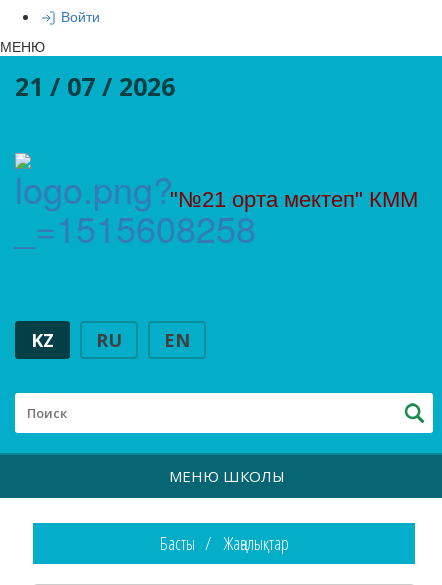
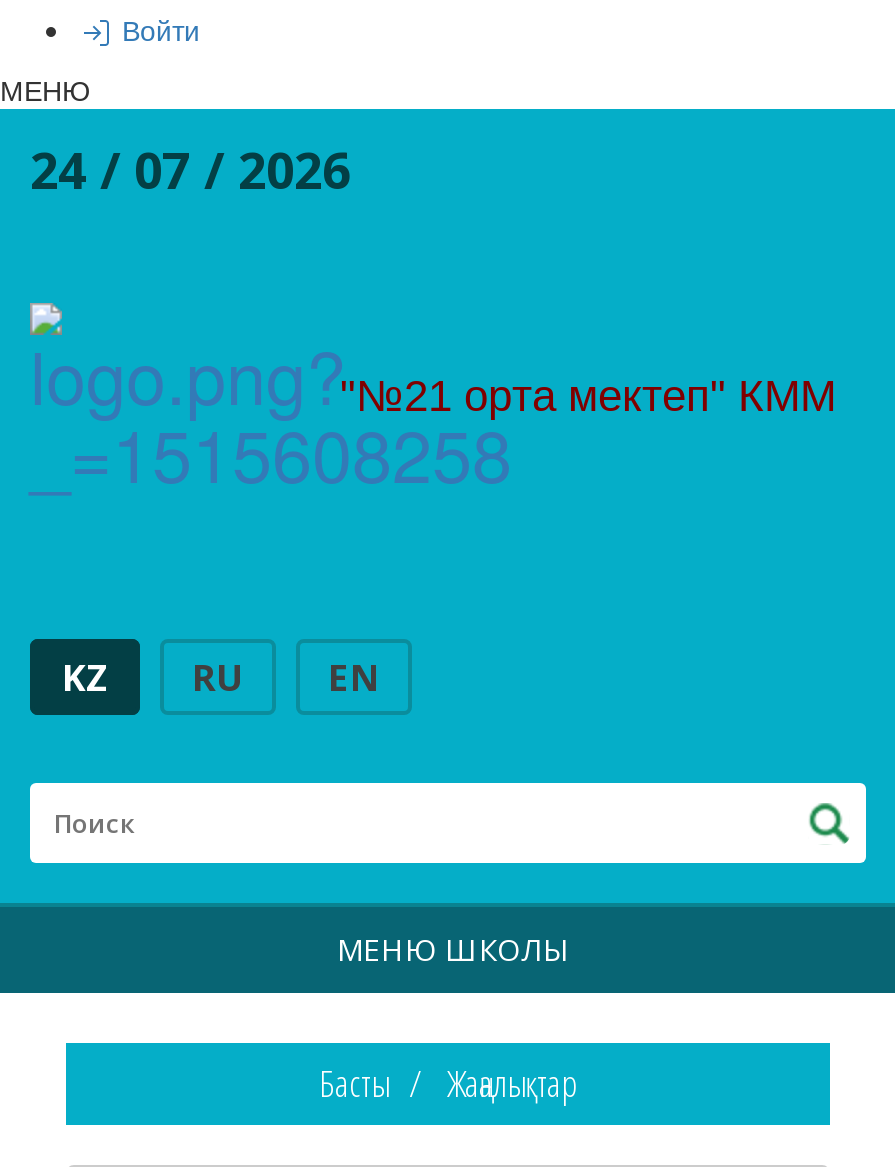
- 21 / 07 / 2026
+ 24 / 07 / 2026
